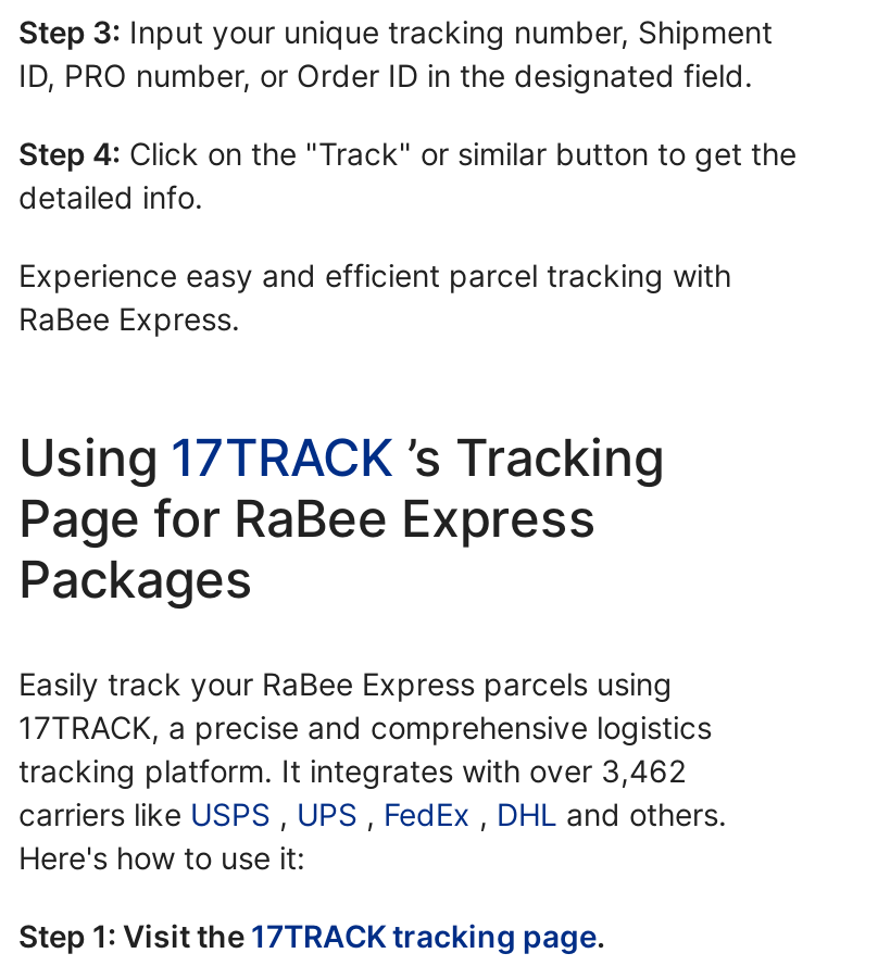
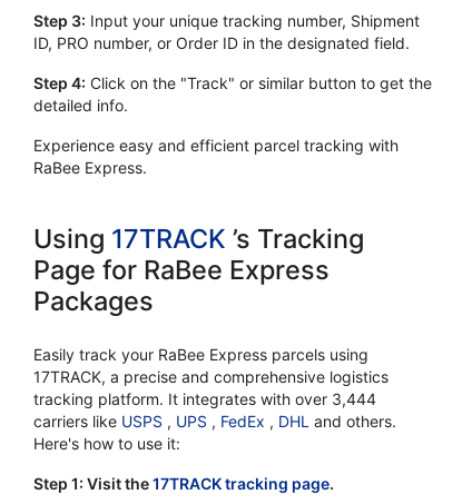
- tracking platform. It integrates with over 3,462
+ tracking platform. It integrates with over 3,444
